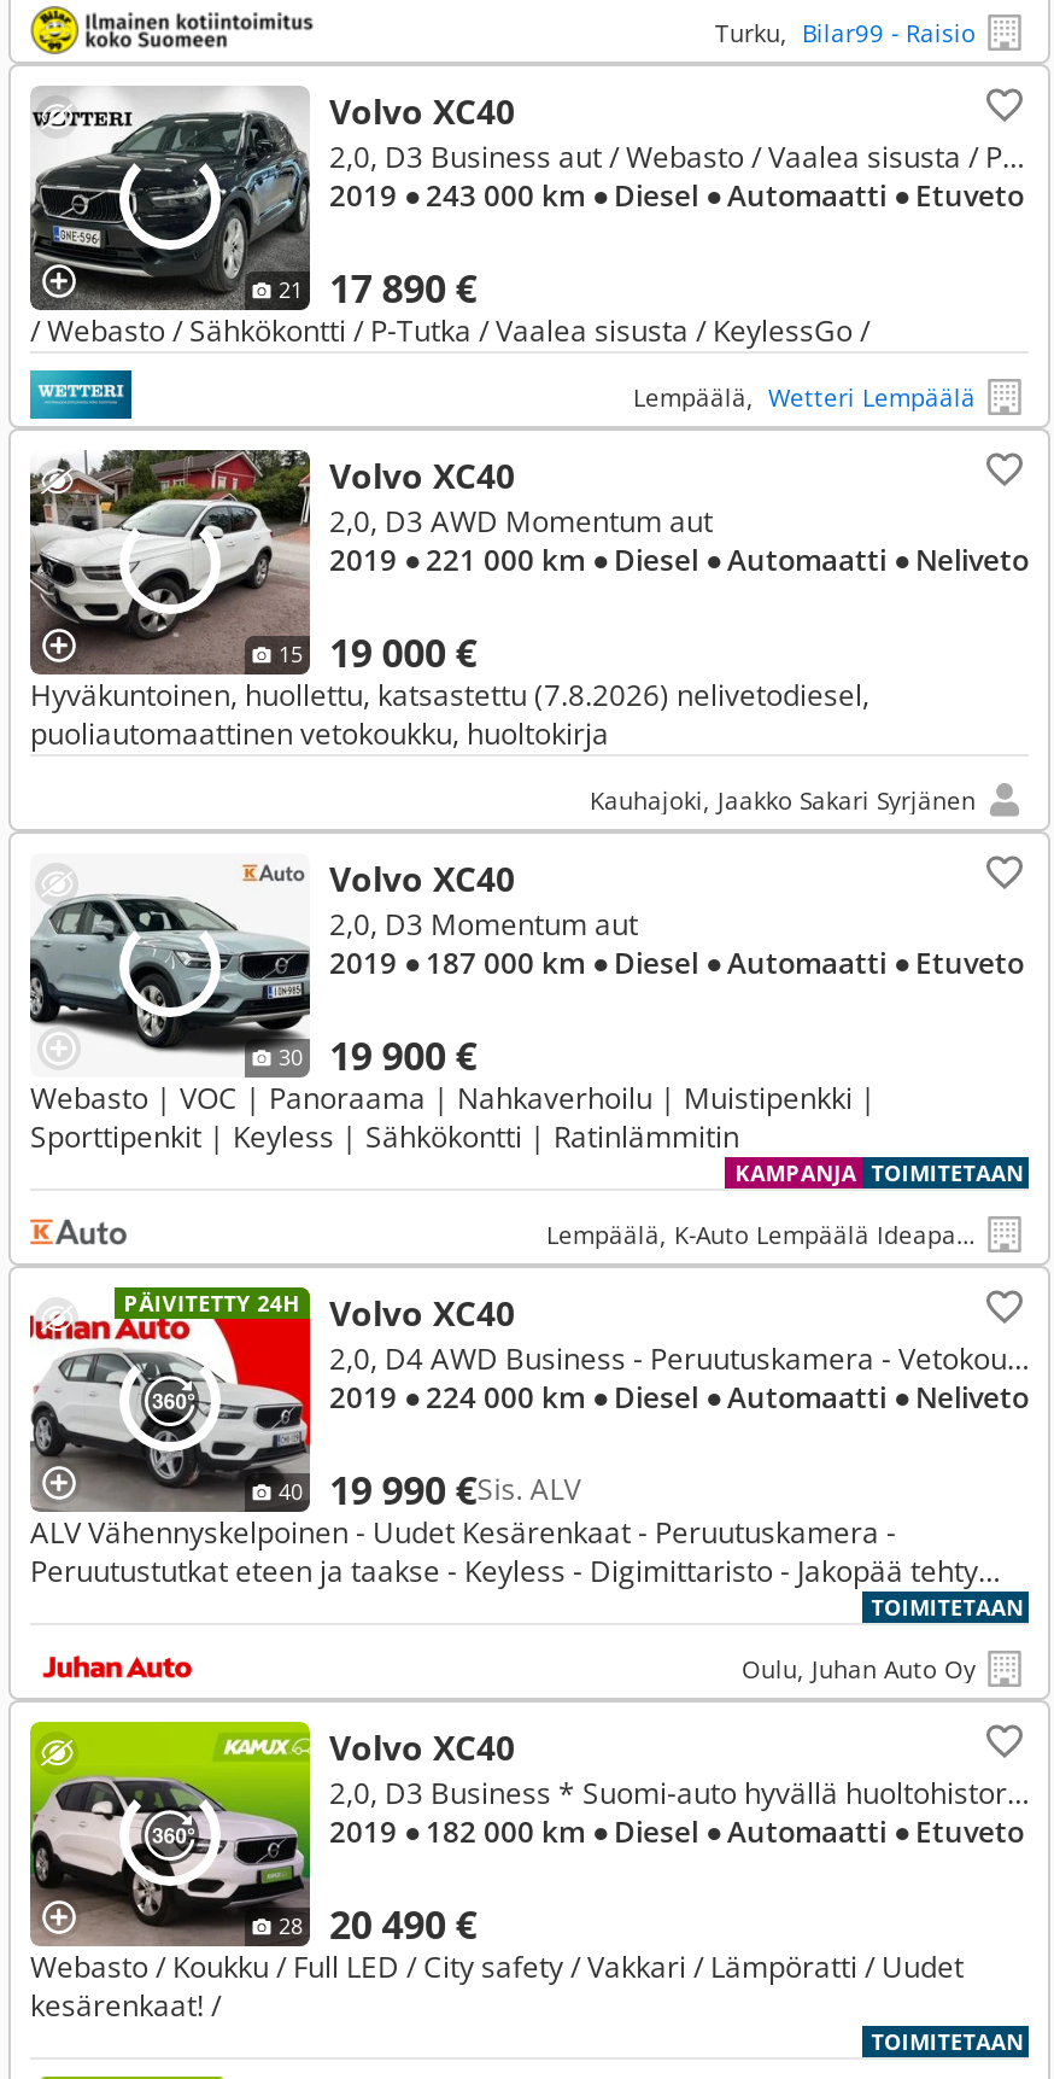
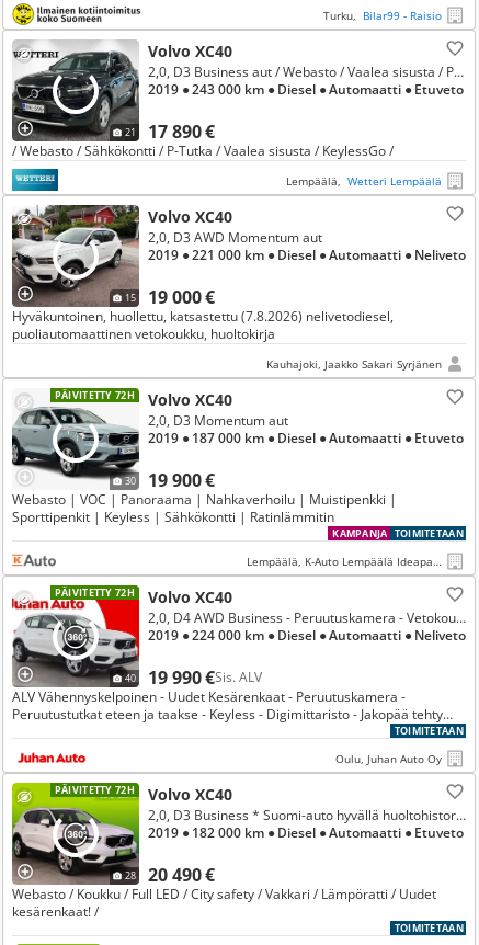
+ PÄIVITETTY 72H

- PÄIVITETTY 24H Volvo XC40
+ PÄIVITETTY 72H Volvo XC40

+ PÄIVITETTY 72H
